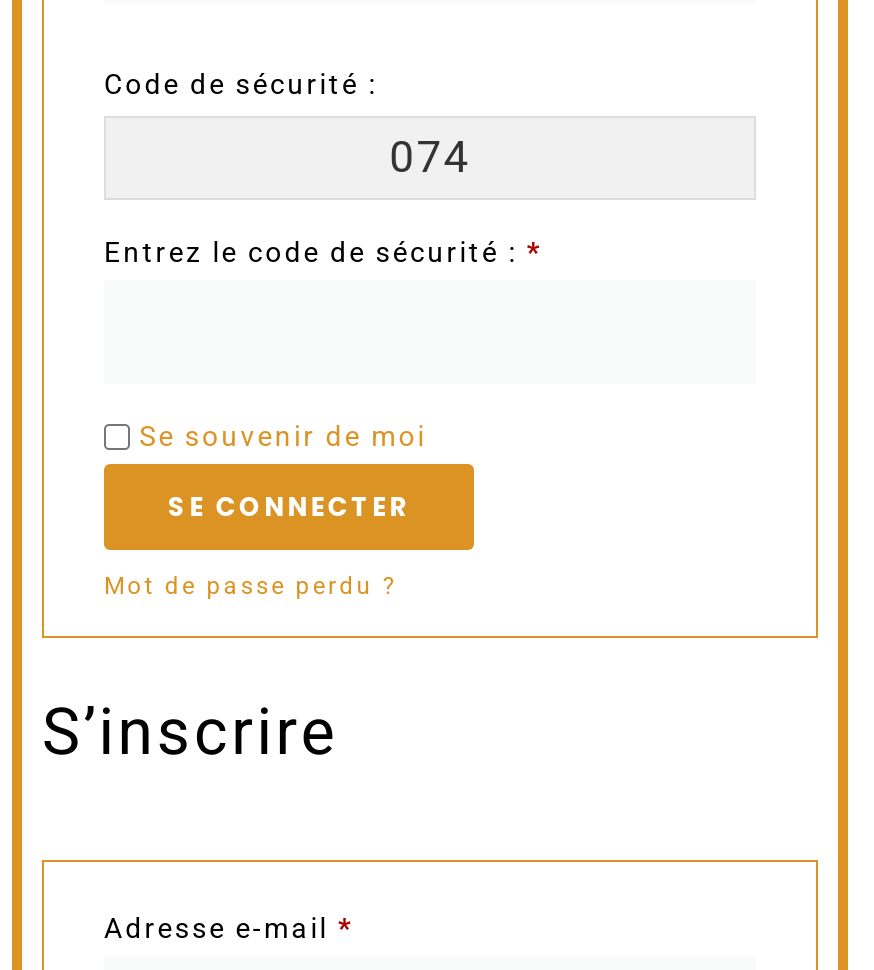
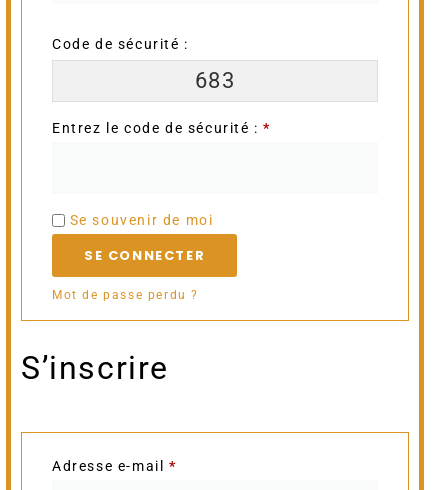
- 074
+ 683
